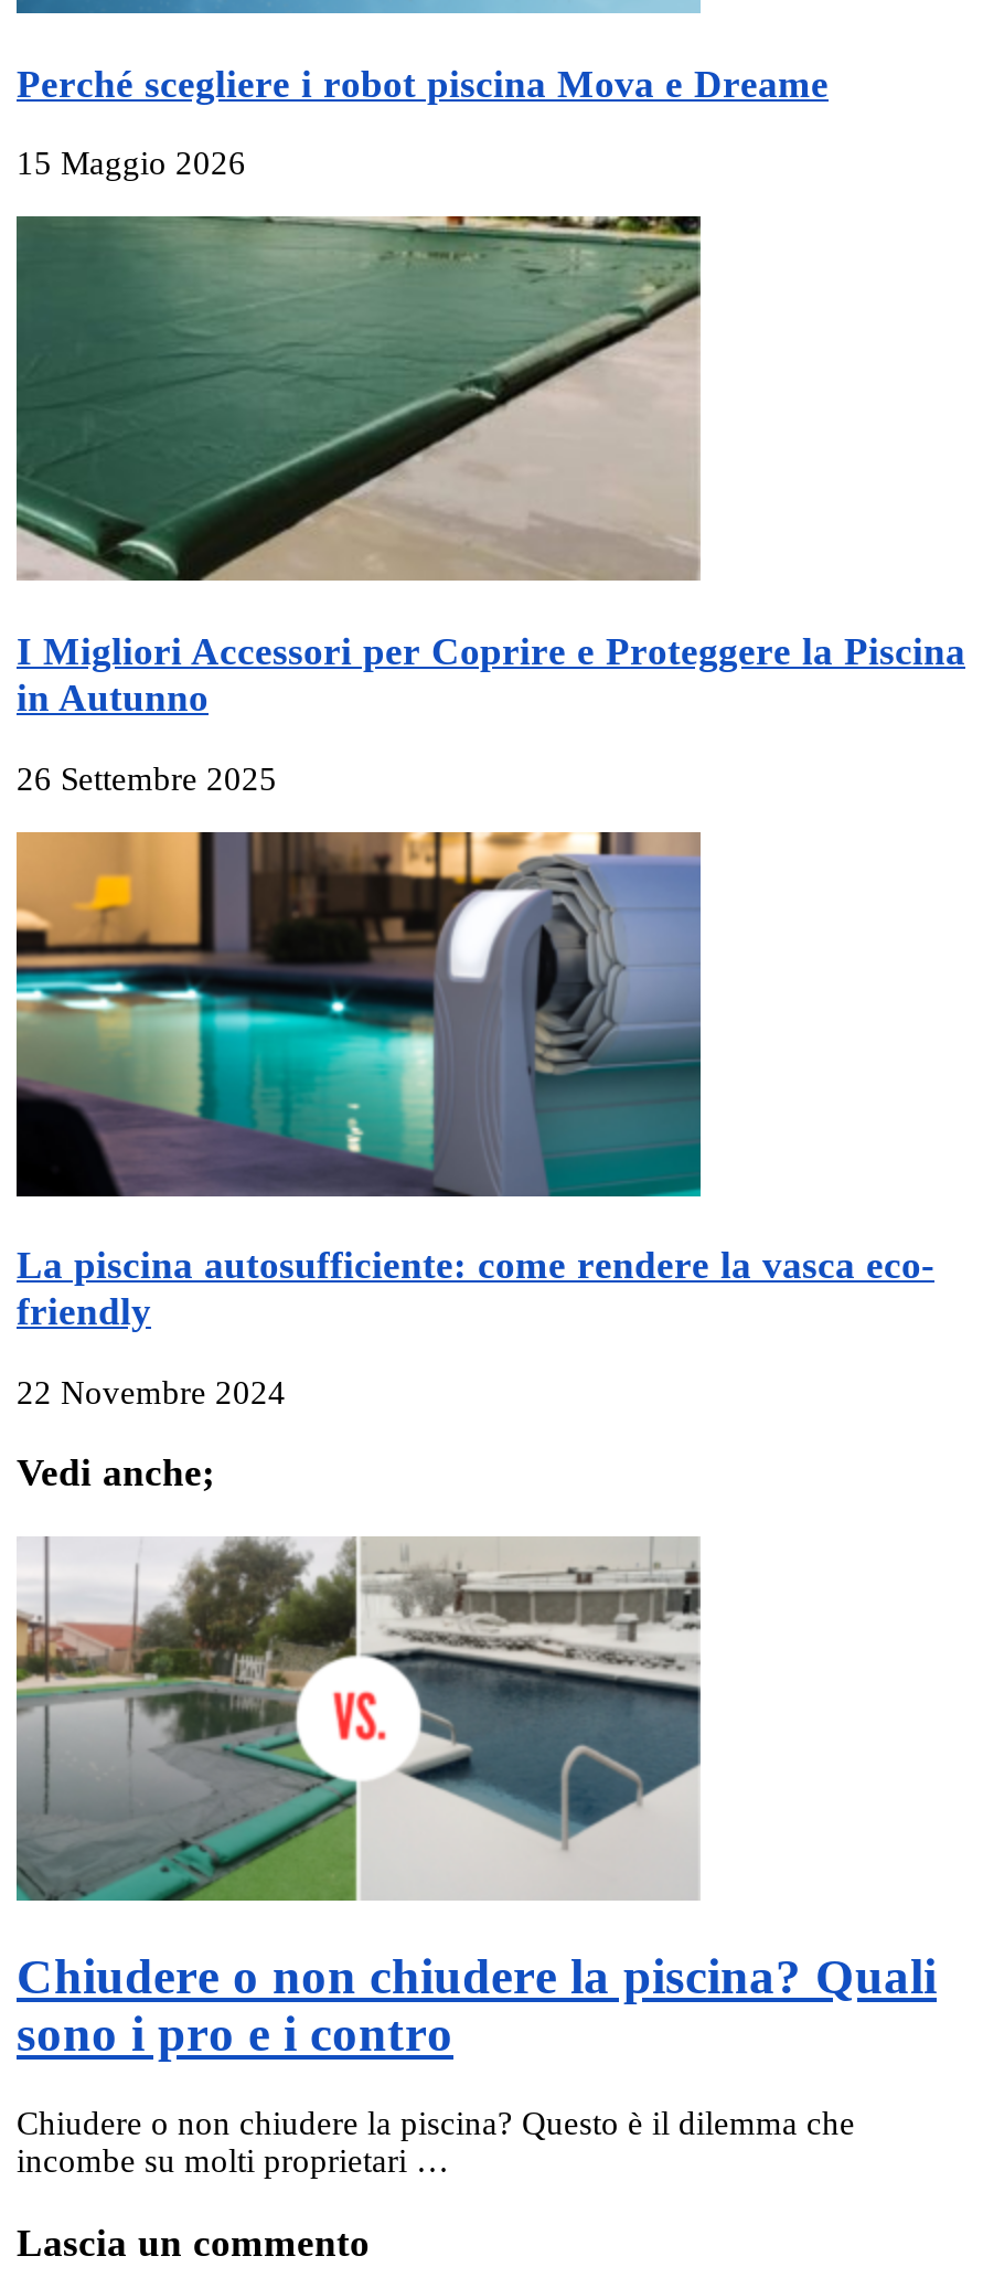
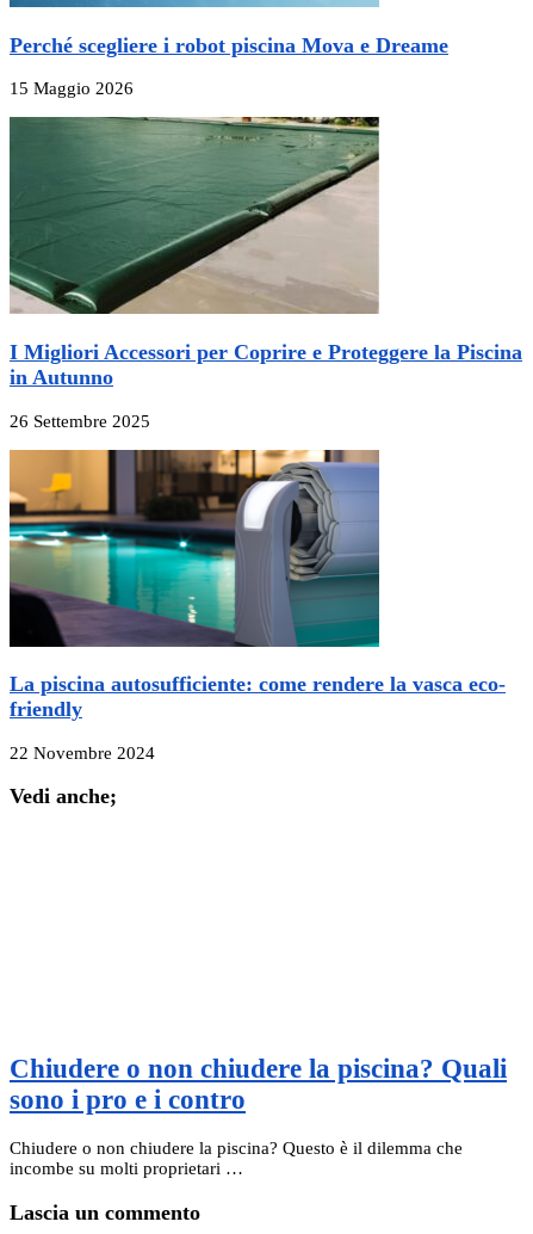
- [image]
